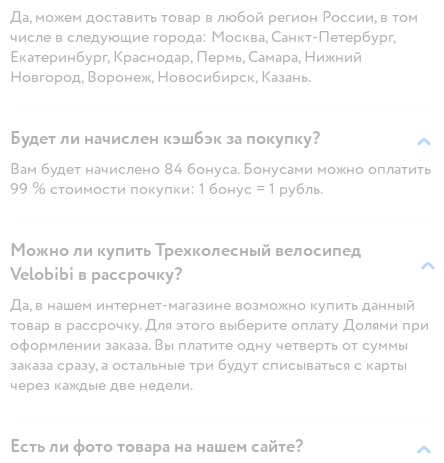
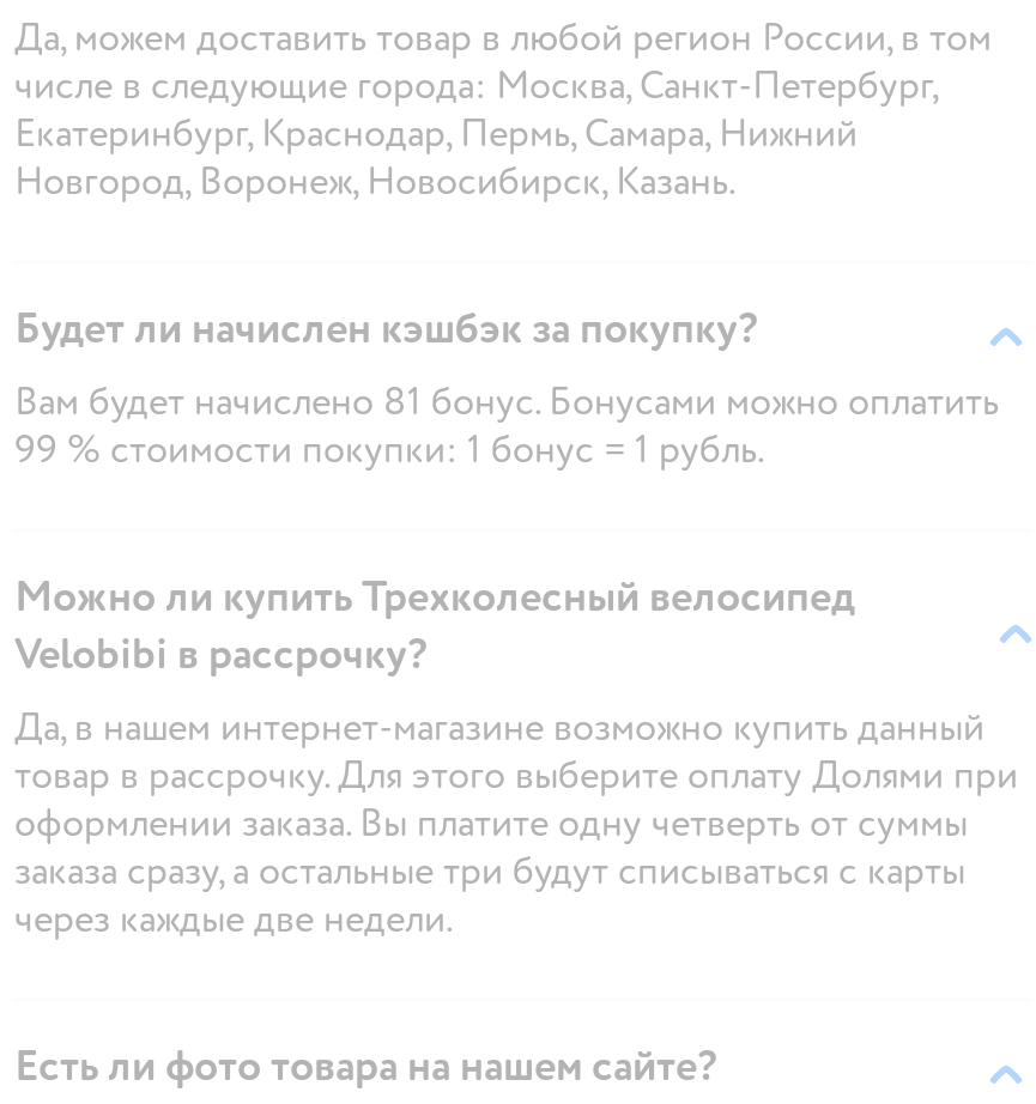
- Вам будет начислено 84 бонуса. Бонусами можно оплатить
+ Вам будет начислено 81 бонус. Бонусами можно оплатить
